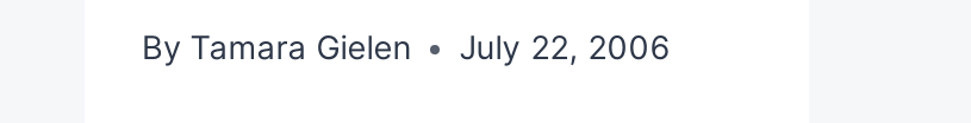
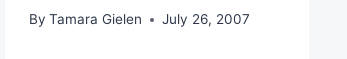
- By Tamara Gielen July 22, 2006
+ By Tamara Gielen July 26, 2007
